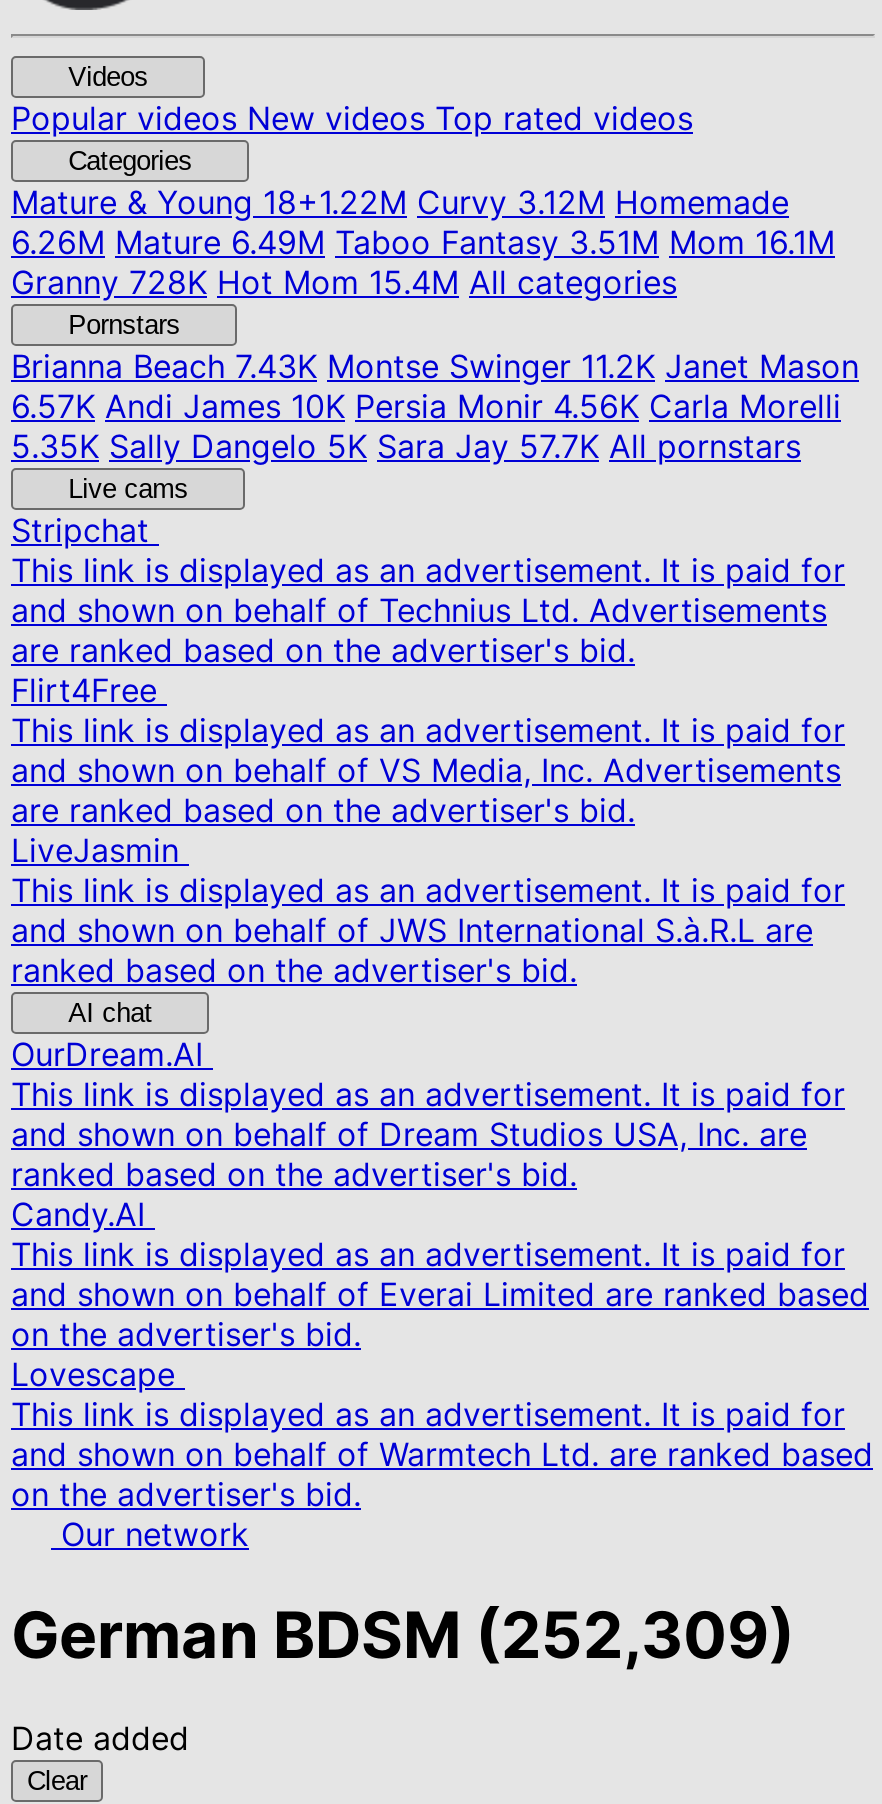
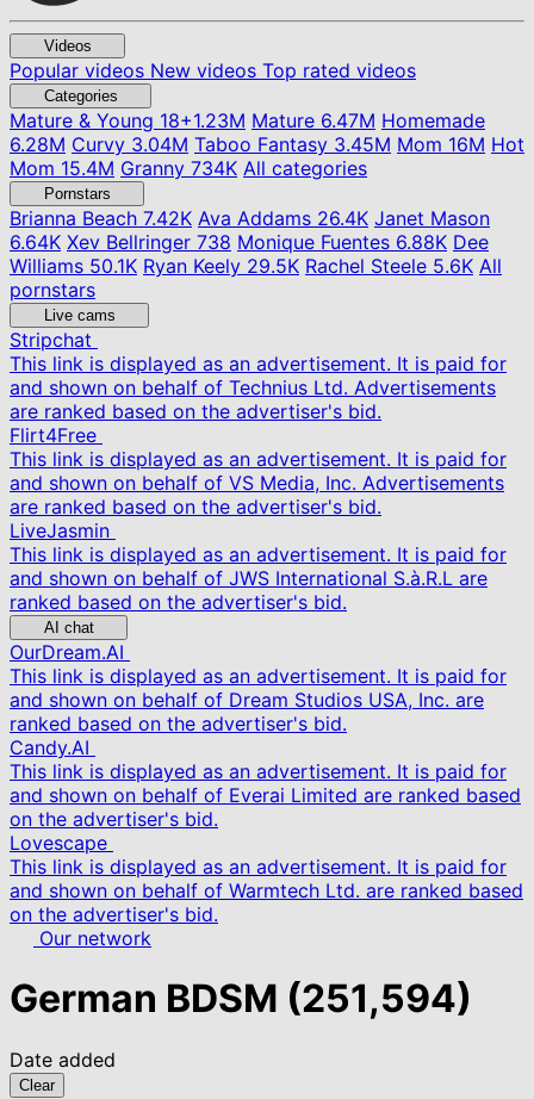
- Mature & Young 18+1.22M Curvy 3.12M Homemade
- 6.26M Mature 6.49M Taboo Fantasy 3.51M Mom 16.1M
- Granny 728K Hot Mom 15.4M All categories
+ Mature & Young 18+1.23M Mature 6.47M Homemade
+ 6.28M Curvy 3.04M Taboo Fantasy 3.45M Mom 16M Hot
+ Mom 15.4M Granny 734K All categories

- Brianna Beach7.43K Montse Swinger 11.2K Janet Mason
- 6.57K Andi James 10K Persia Monir 4.56K Carla Morelli
- 5.35K Sally Dangelo 5K Sara Jay 57.7K All pornstars
+ Brianna Beach7.42K Ava Addams 26.4K Janet Mason
+ 6.64K Xev Bellringer 738 Monique Fuentes 6.88K Dee
+ Williams 50.1K Ryan Keely 29.5K Rachel Steele 5.6K All
+ pornstars

- German BDSM (252,309)
+ German BDSM (251,594)
